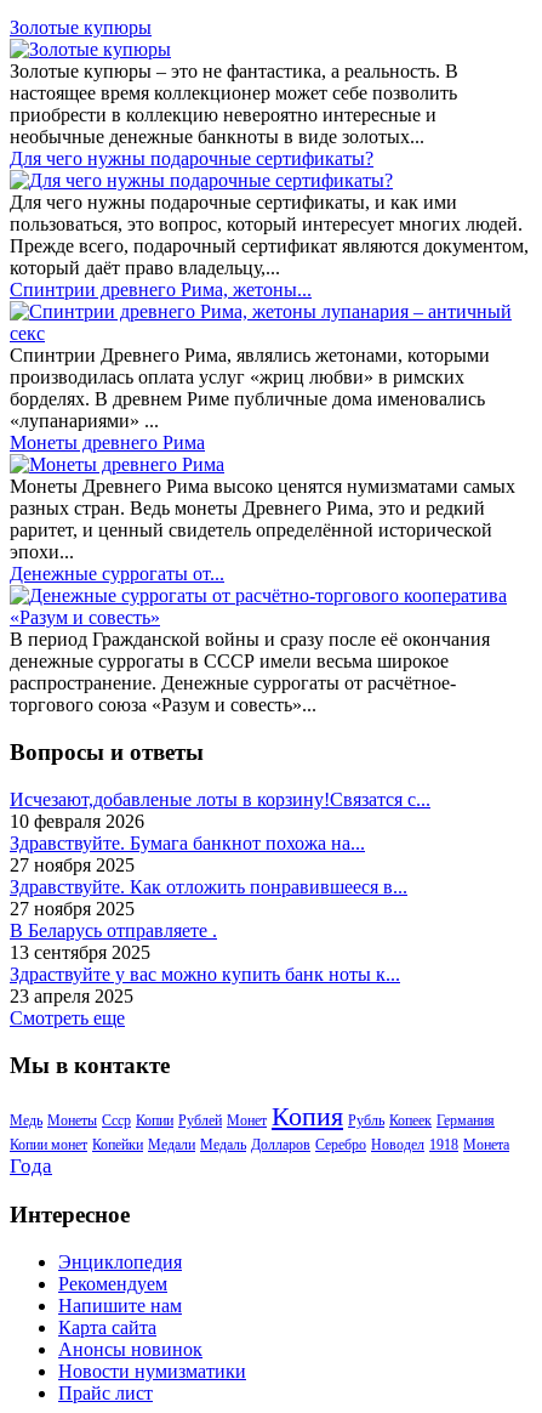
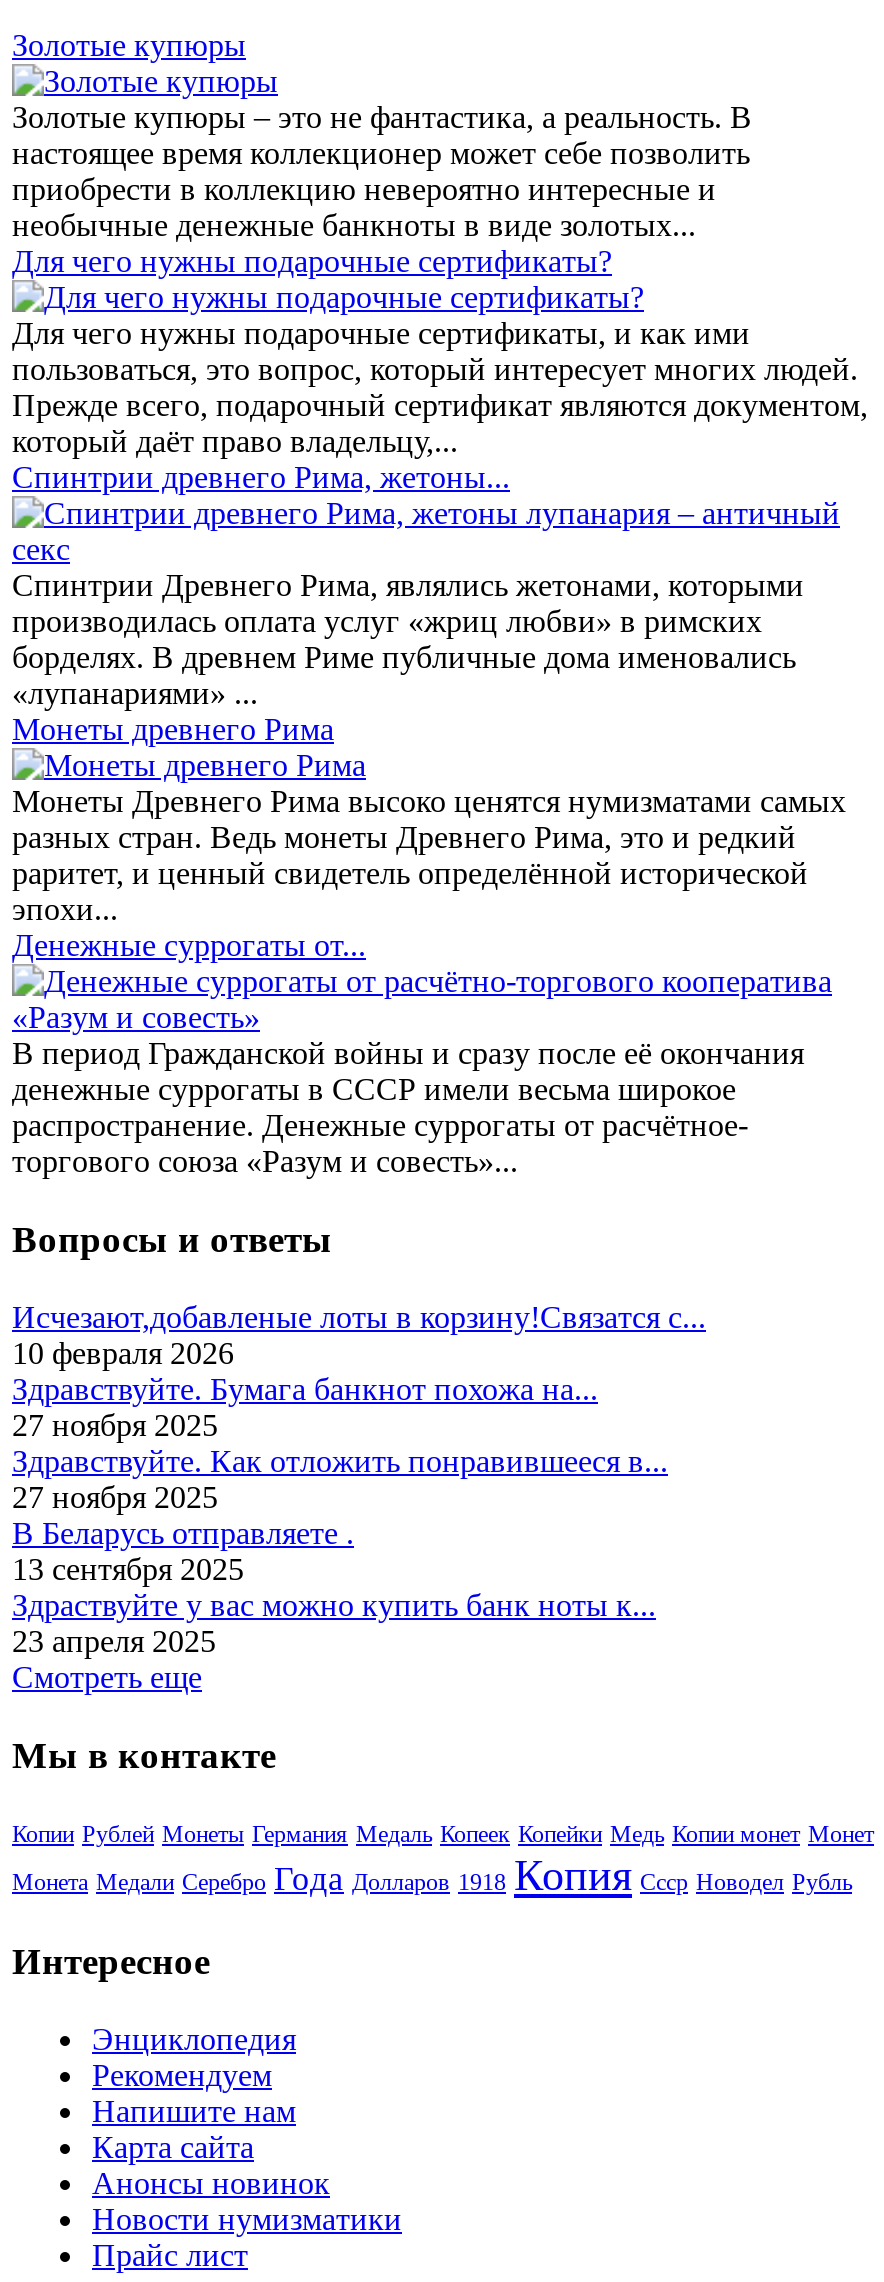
- Медь Монеты Ссср Копии Рублей Монет Копия Рубль Копеек Германия
- Копии монет Копейки Медали Медаль Долларов Серебро Новодел 1918 Монета
- Года
+ Копии Рублей Монеты Германия Медаль Копеек Копейки Медь Копии монет Монет
+ Монета Медали Серебро Года Долларов 1918 Копия Ссср Новодел Рубль
